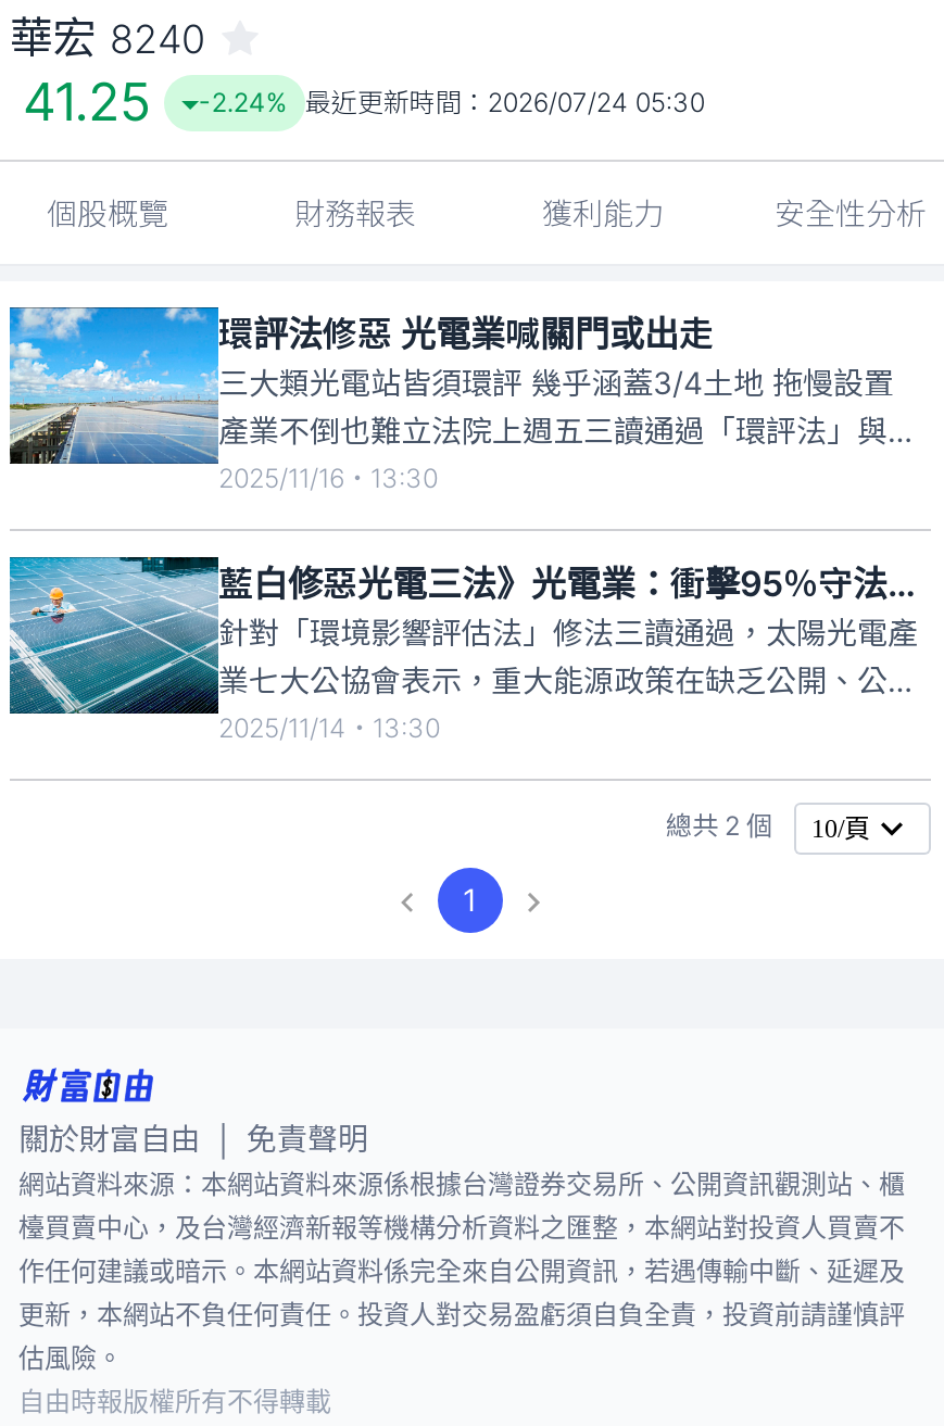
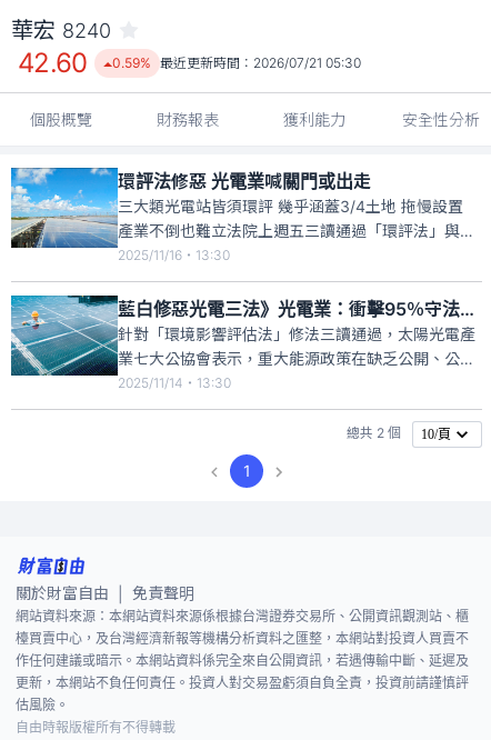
- 41.25
+ 42.60

- -2.24% 最近更新時間：2026/07/24 05:30
+ 0.59% 最近更新時間：2026/07/21 05:30
